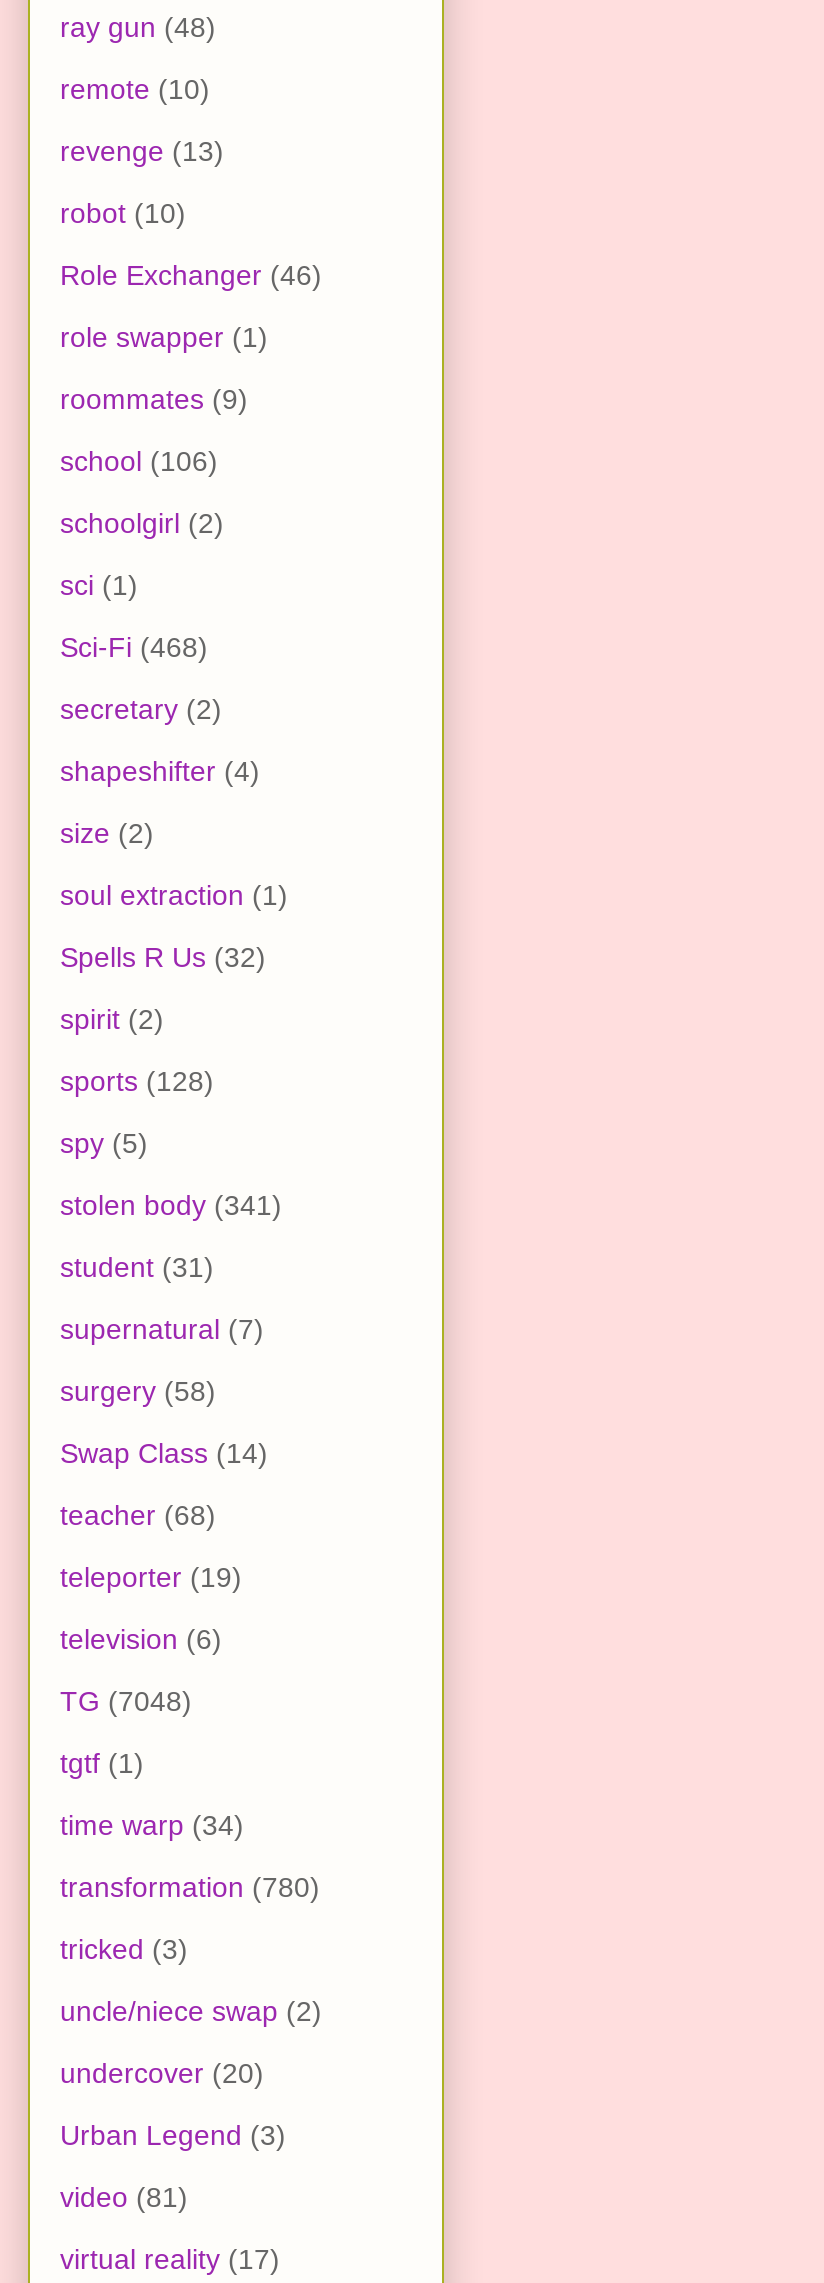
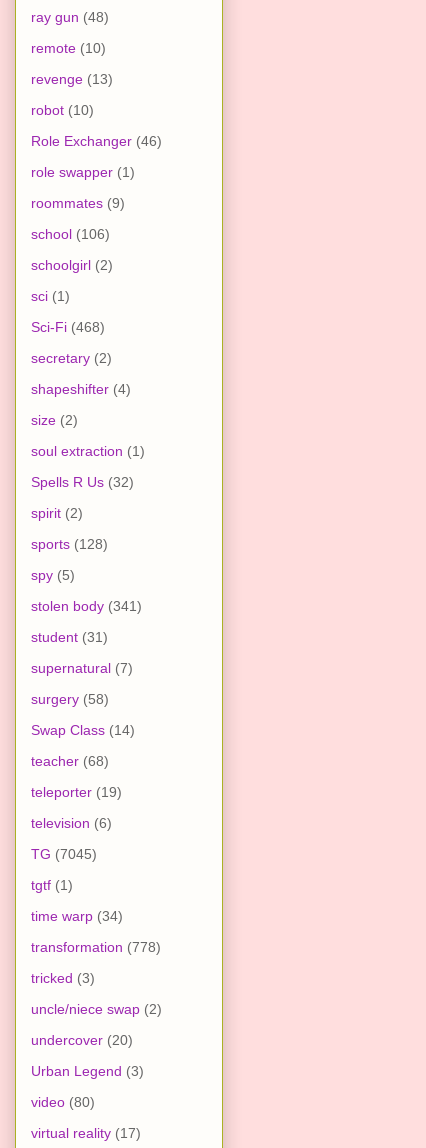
- TG (7048)
+ TG (7045)

- transformation (780)
+ transformation (778)

- video (81)
+ video (80)
